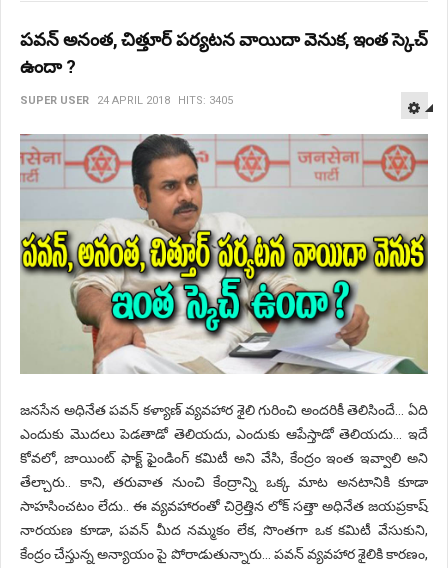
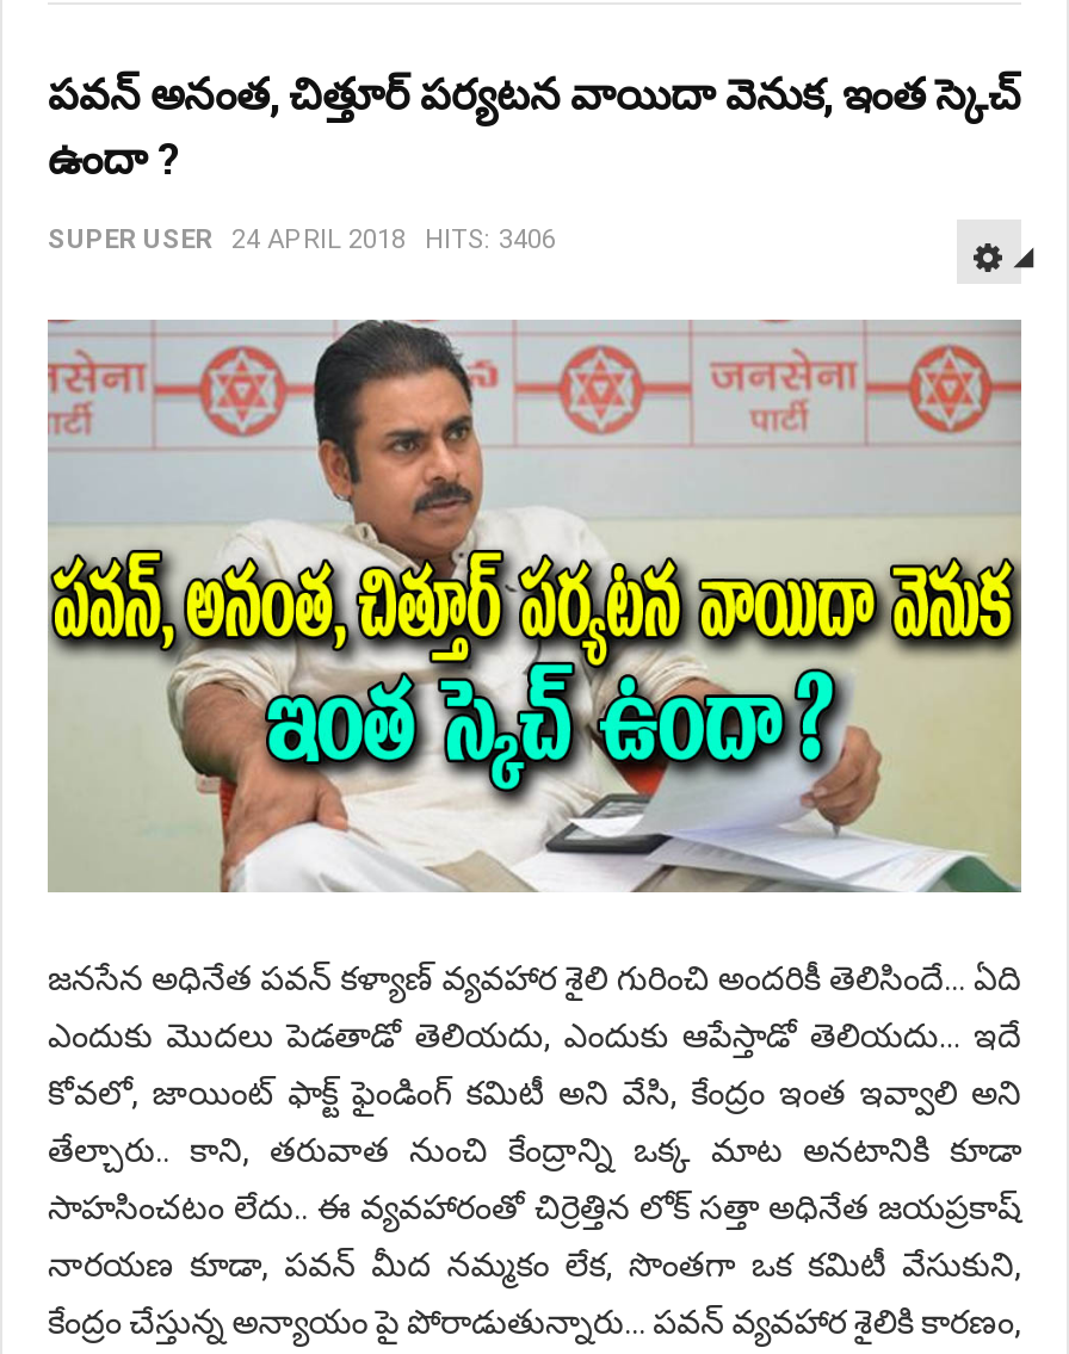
- SUPER USER 24 APRIL 2018 HITS: 3405
+ SUPER USER 24 APRIL 2018 HITS: 3406
